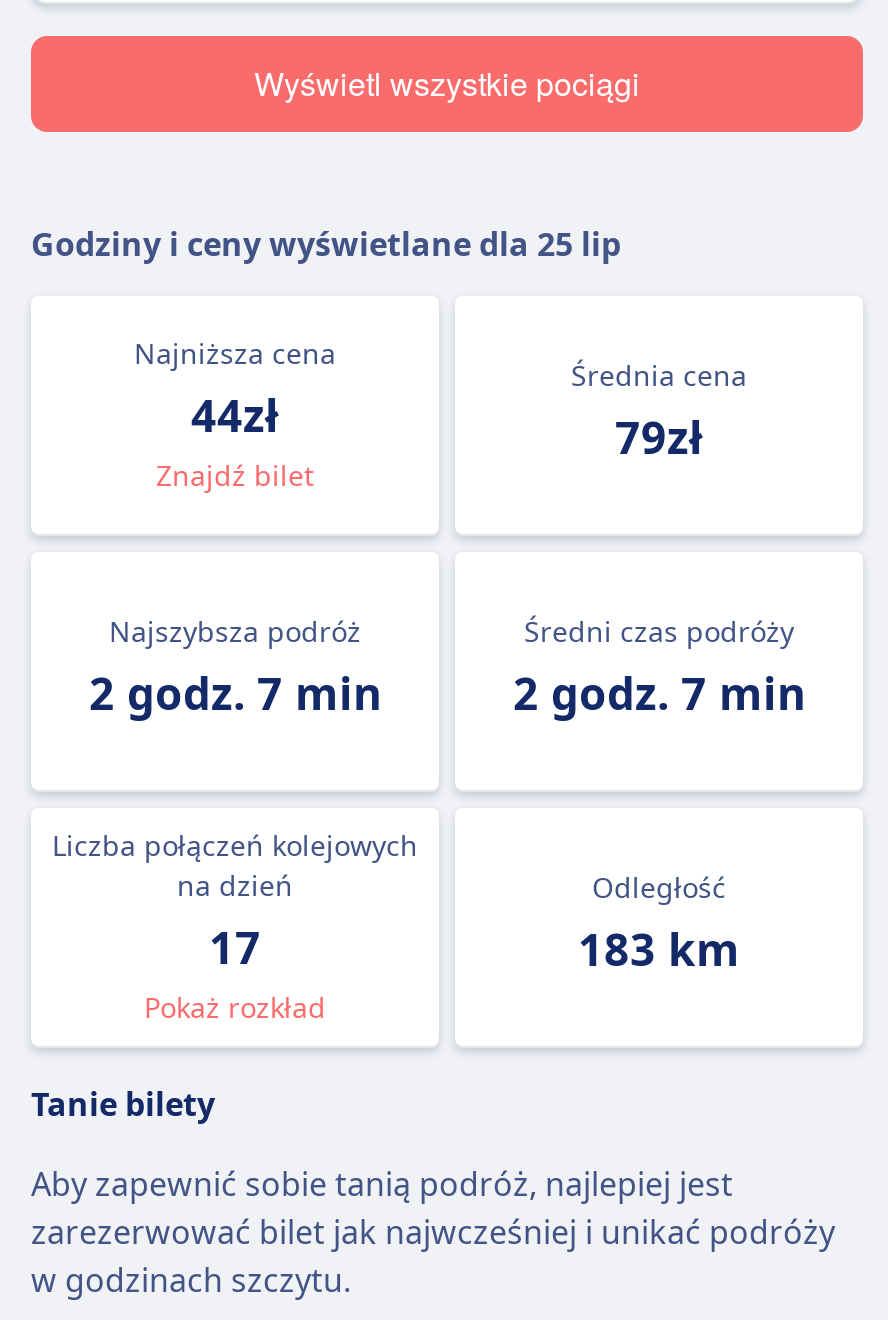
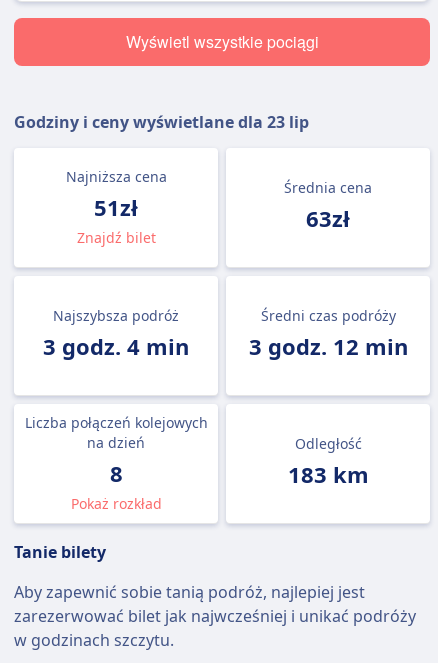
- Godziny i ceny wyświetlane dla 25 lip
+ Godziny i ceny wyświetlane dla 23 lip

- 44zł
+ 51zł

- 79zł
+ 63zł

- 2 godz. 7 min
+ 3 godz. 4 min

- 2 godz. 7 min
+ 3 godz. 12 min

- 17
+ 8
